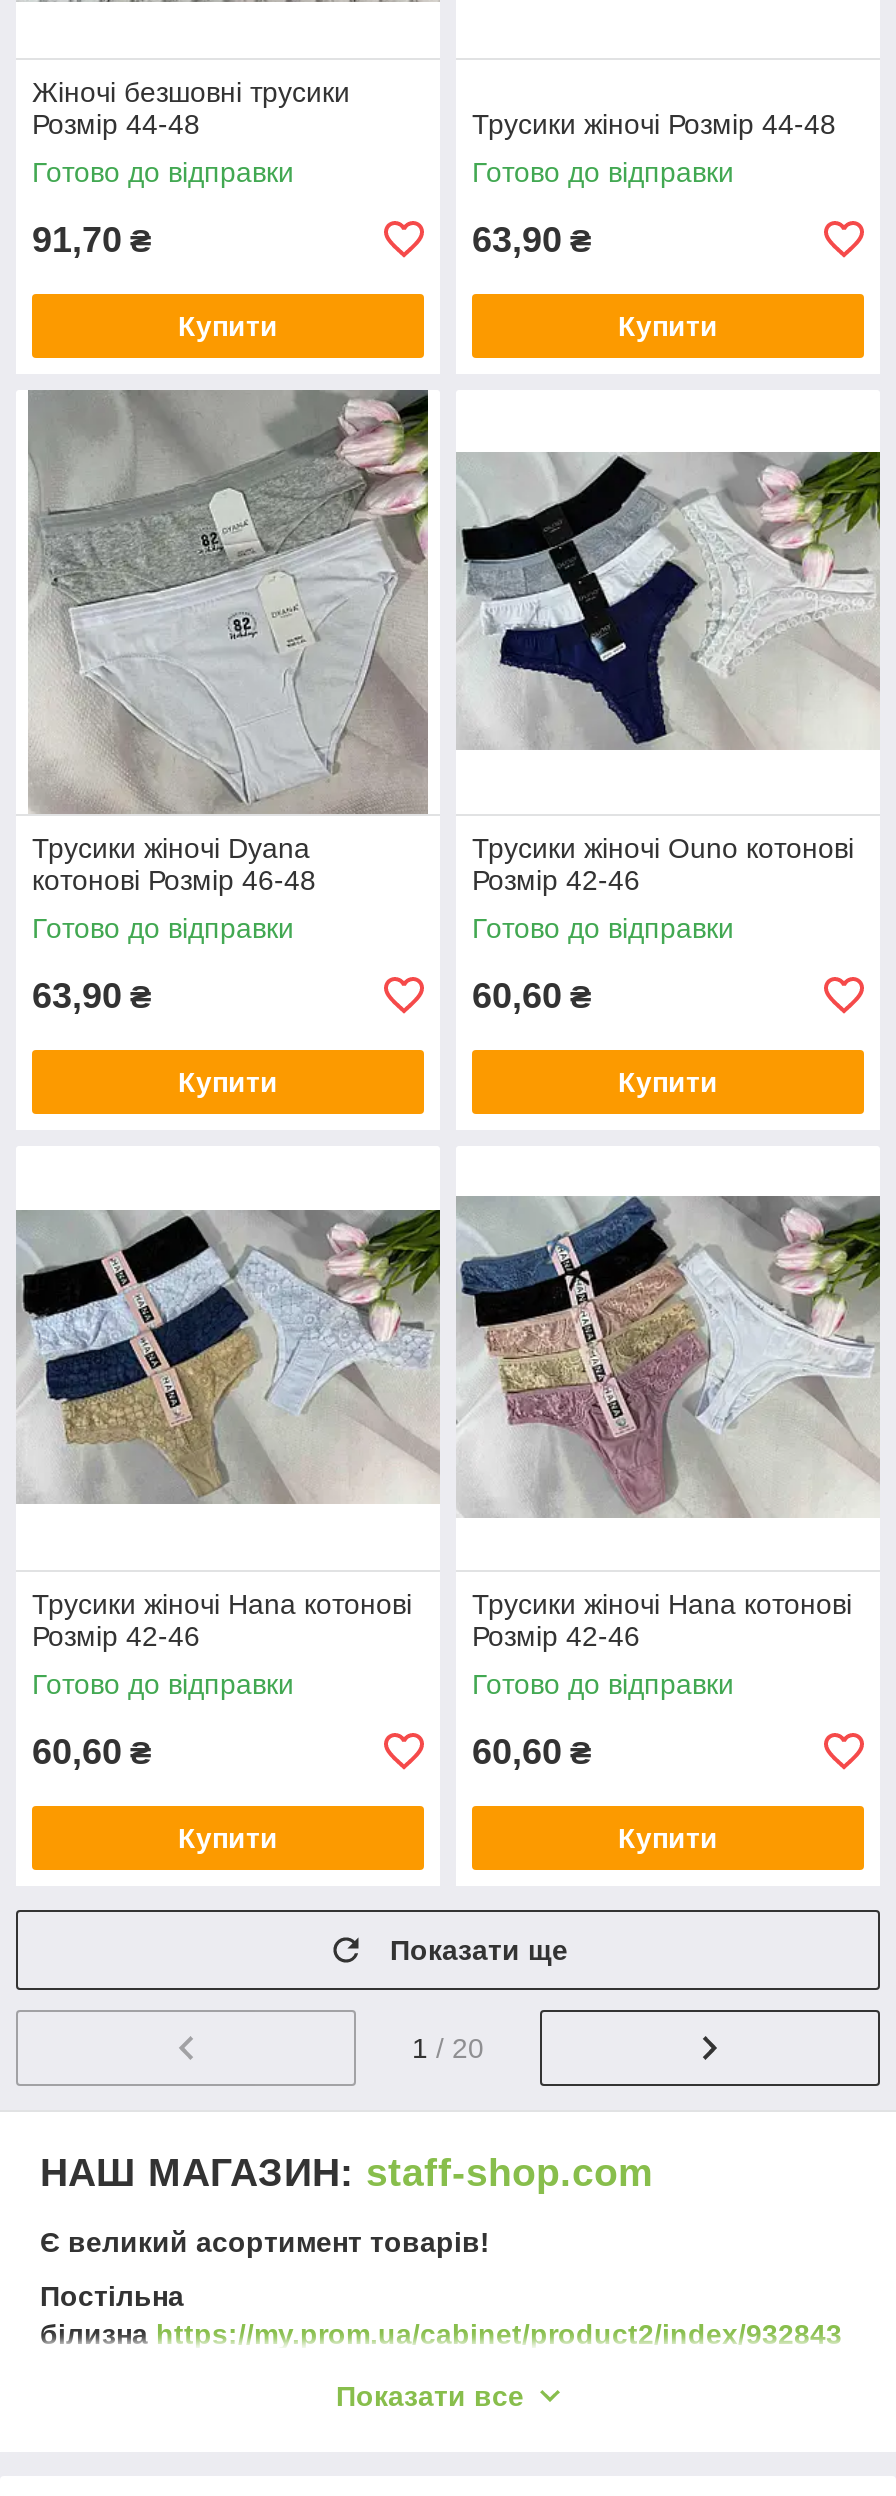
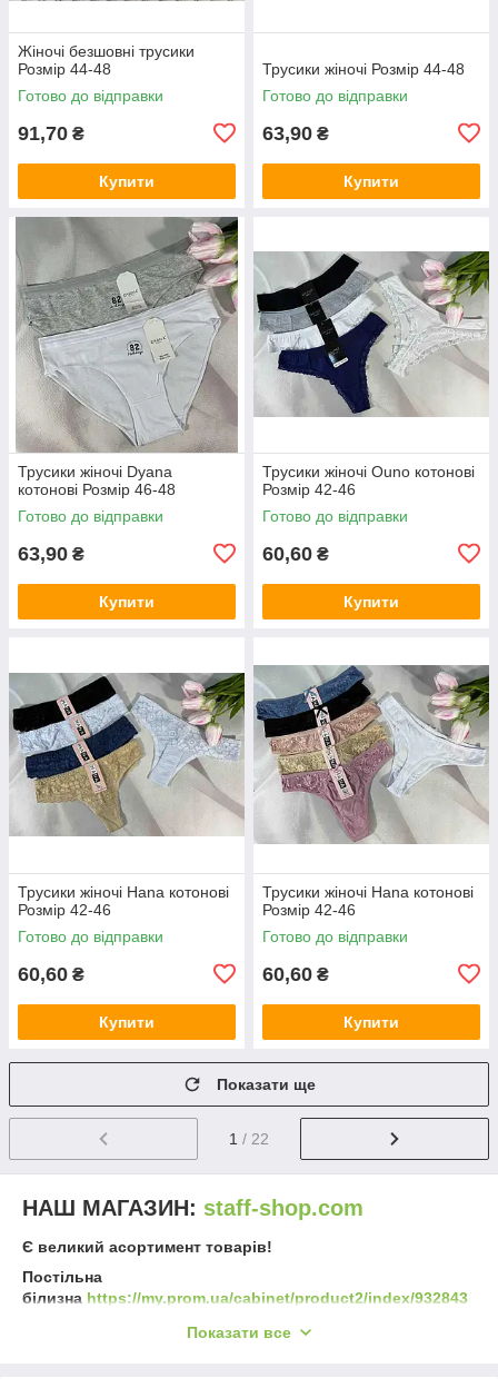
- 1 / 20
+ 1 / 22
